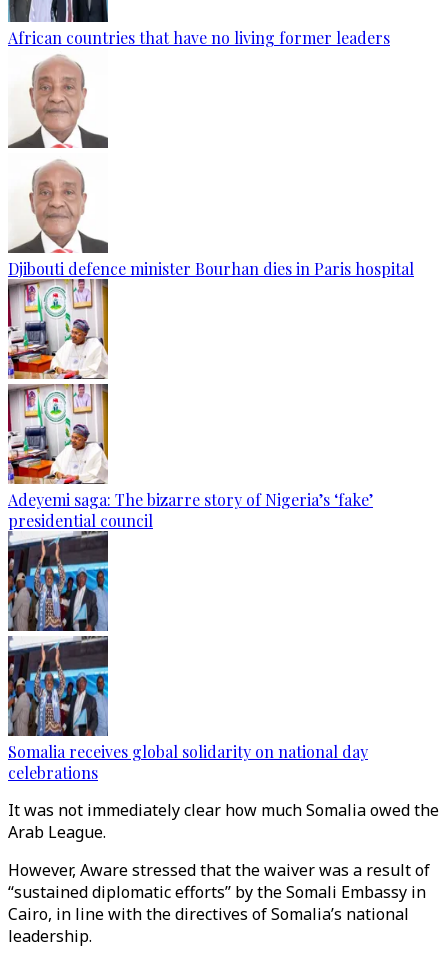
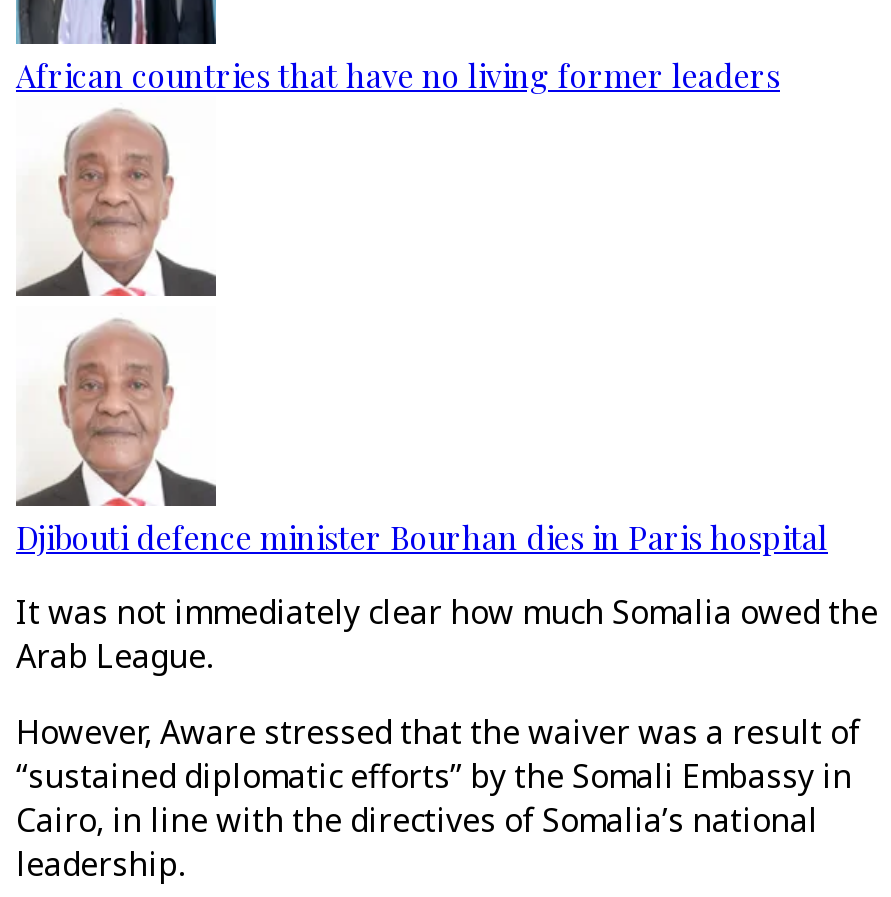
- [image]
- Adeyemi saga: The bizarre story of Nigeria’s ‘fake’
- presidential council

- [image]
- Somalia receives global solidarity on national day
- celebrations
